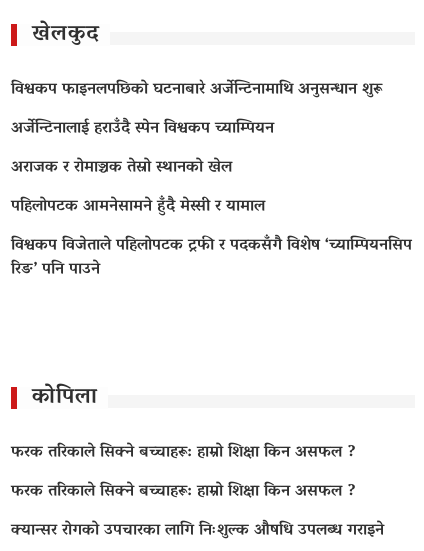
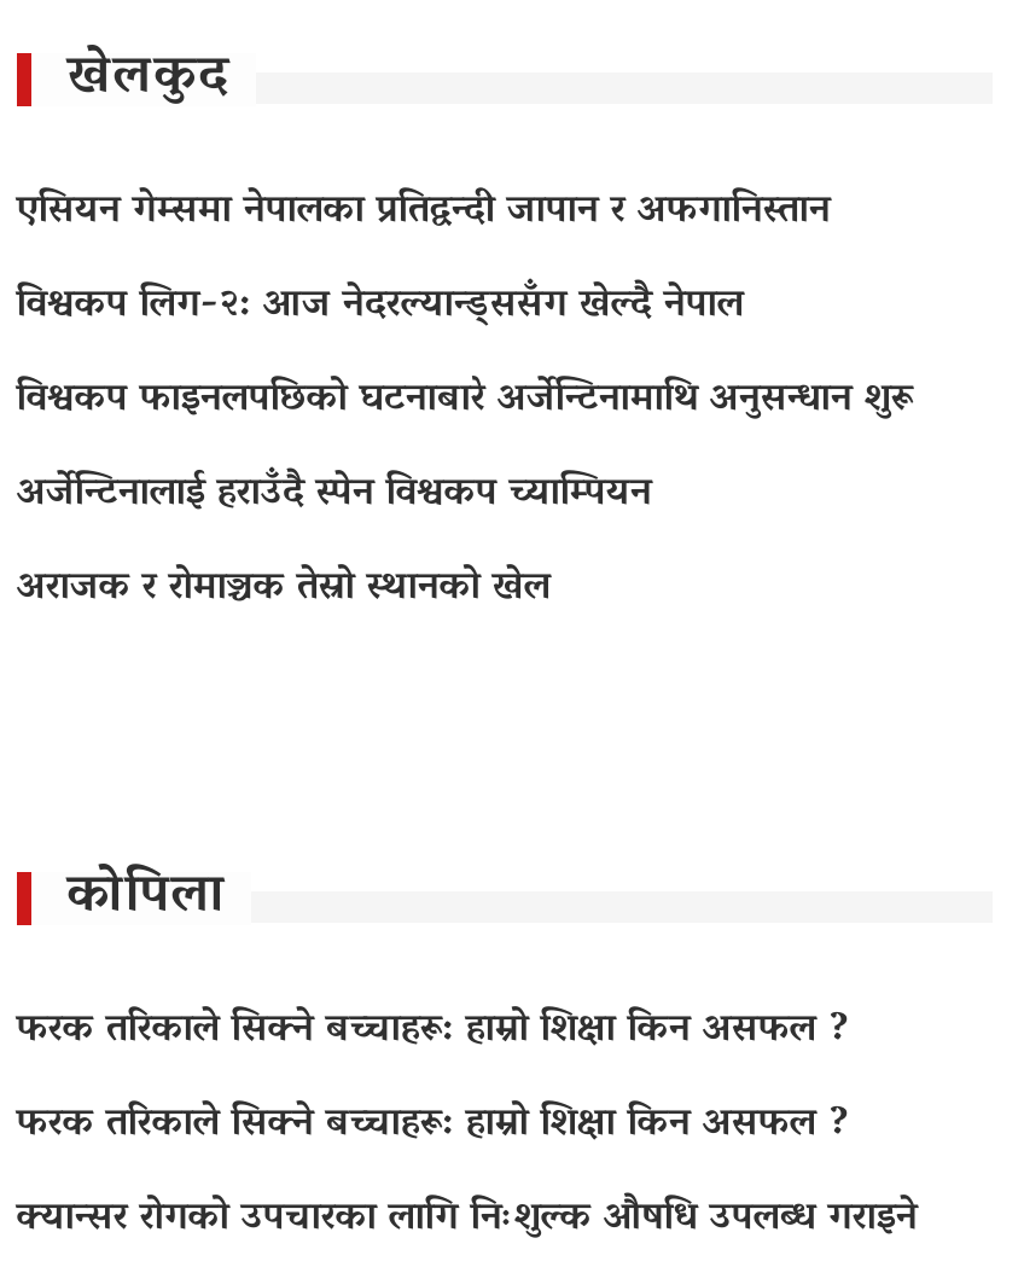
+ एसियन गेम्समा नेपालका प्रतिद्वन्दी जापान र अफगानिस्तान
+ विश्वकप लिग-२: आज नेदरल्यान्ड्ससँग खेल्दै नेपाल

moved down: विश्वकप फाइनलपछिको घटनाबारे अर्जेन्टिनामाथि अनुसन्धान शुरू | अराजक र रोमाञ्चक तेस्रो स्थानको खेल

- पहिलोपटक आमनेसामने हुँदै मेस्सी र यामाल
- विश्वकप विजेताले पहिलोपटक ट्रफी र पदकसँगै विशेष ‘च्याम्पियनसिप
- रिङ’ पनि पाउने
